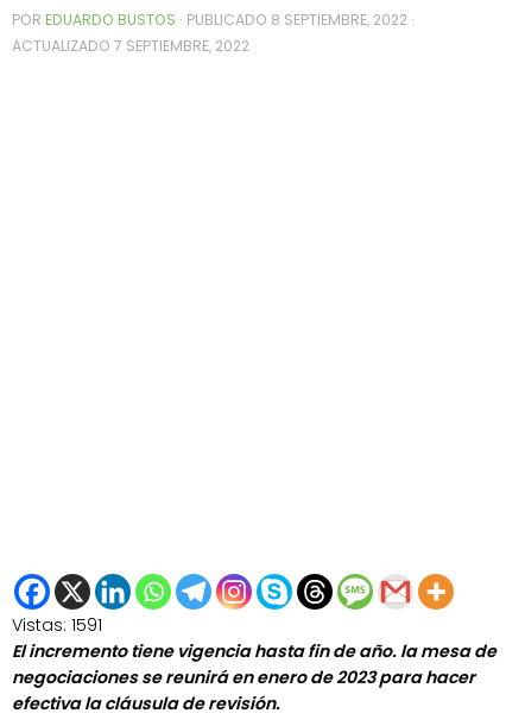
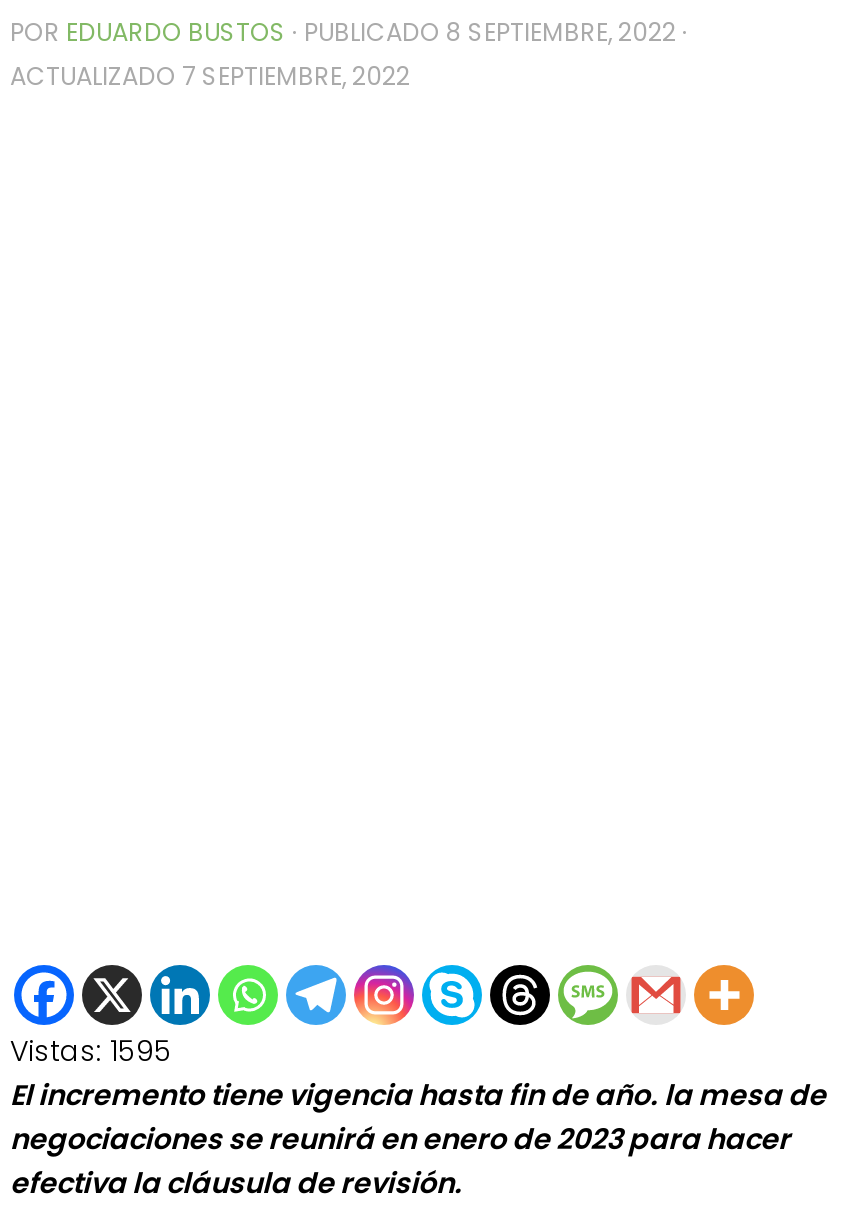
- Vistas: 1591
+ Vistas: 1595
